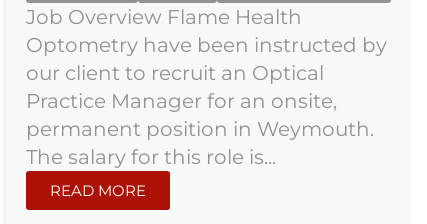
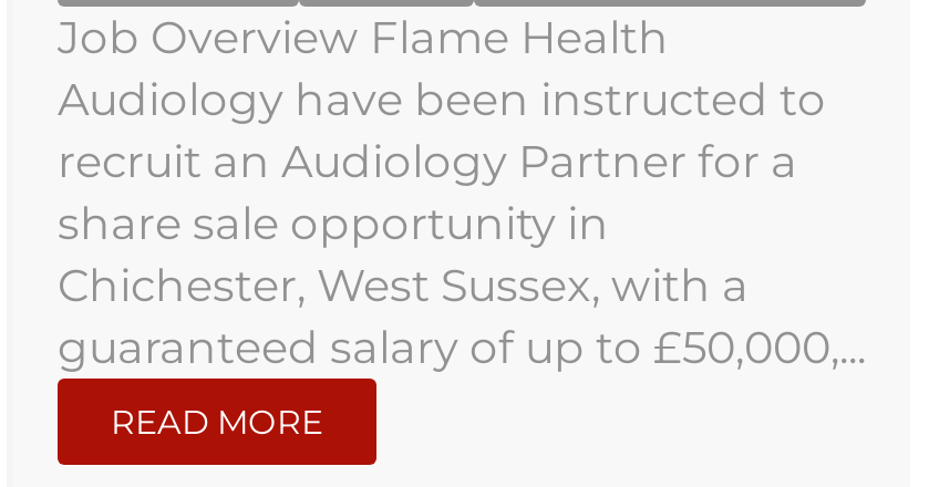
- Optometry have been instructed by
- our client to recruit an Optical
- Practice Manager for an onsite,
- permanent position in Weymouth.
- The salary for this role is...
+ Audiology have been instructed to
+ recruit an Audiology Partner for a
+ share sale opportunity in
+ Chichester, West Sussex, with a
+ guaranteed salary of up to £50,000,...
